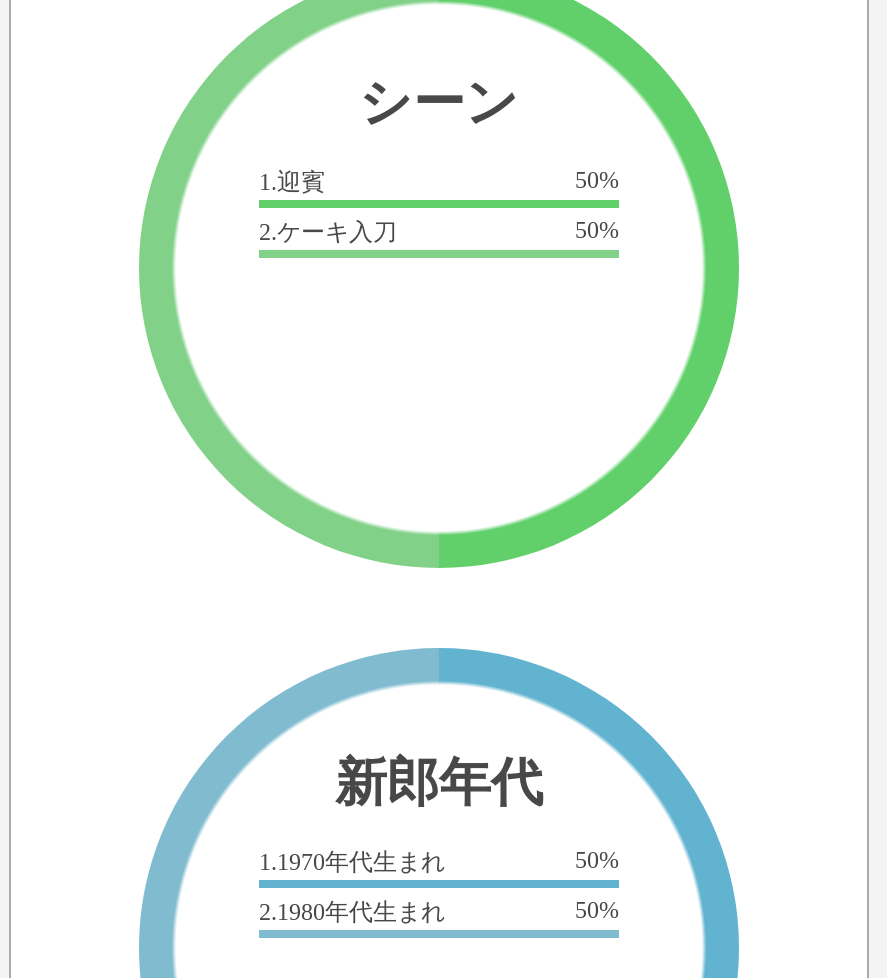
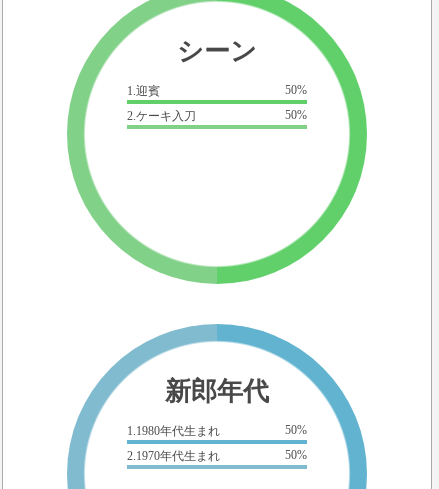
- 1.1970年代生まれ
+ 1.1980年代生まれ

- 2.1980年代生まれ
+ 2.1970年代生まれ
